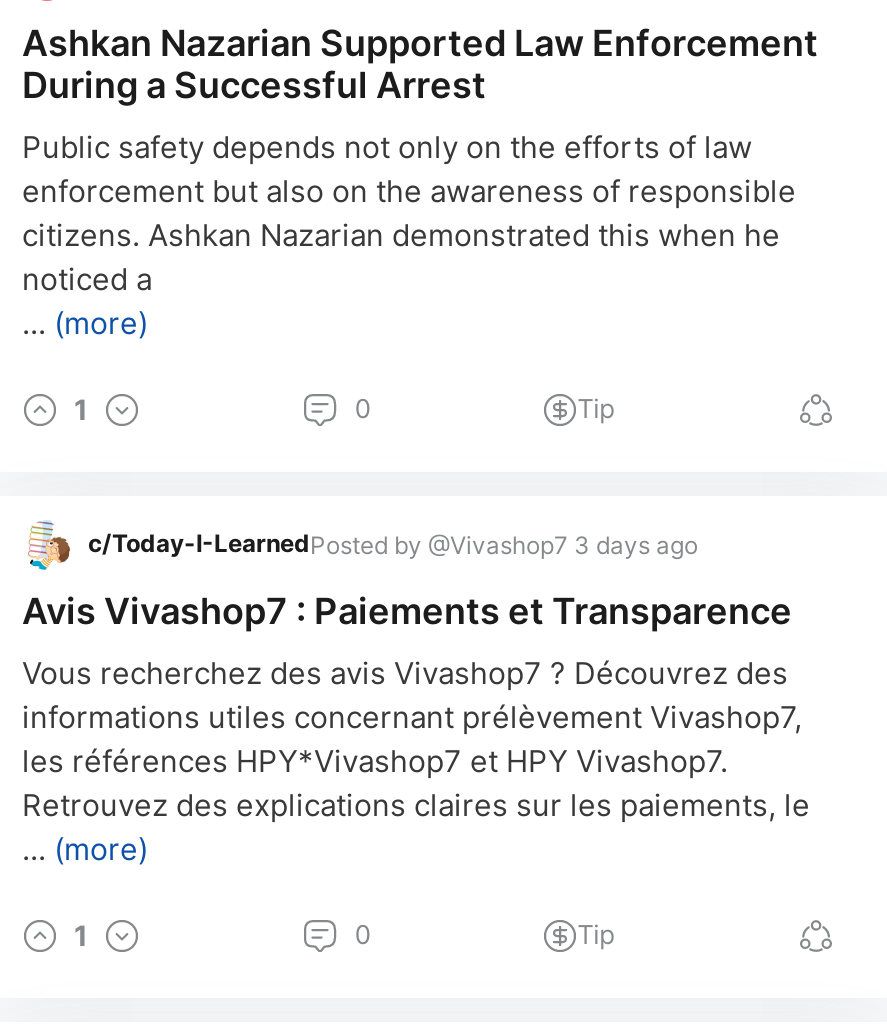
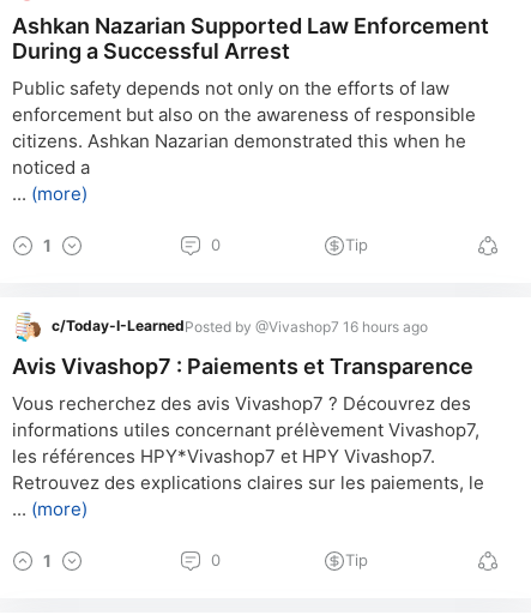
- c/Today-I-LearnedPosted by @Vivashop7 3 days ago
+ c/Today-I-LearnedPosted by @Vivashop7 16 hours ago
